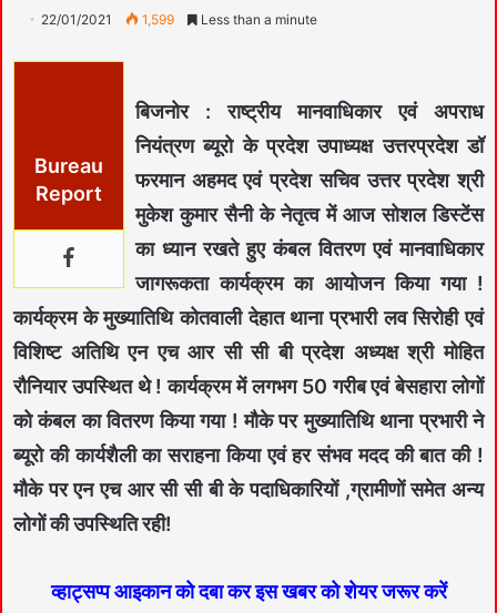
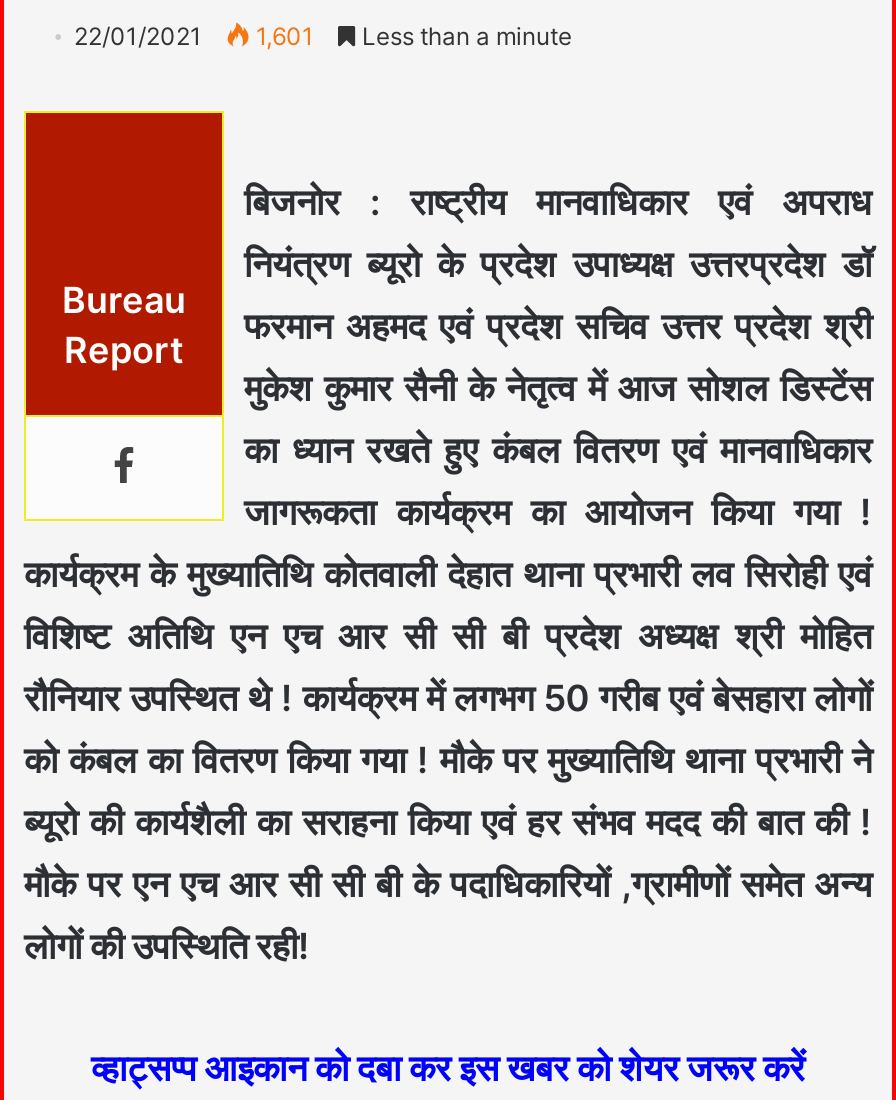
- 22/01/2021 1,599 Less than a minute
+ 22/01/2021 1,601 Less than a minute
